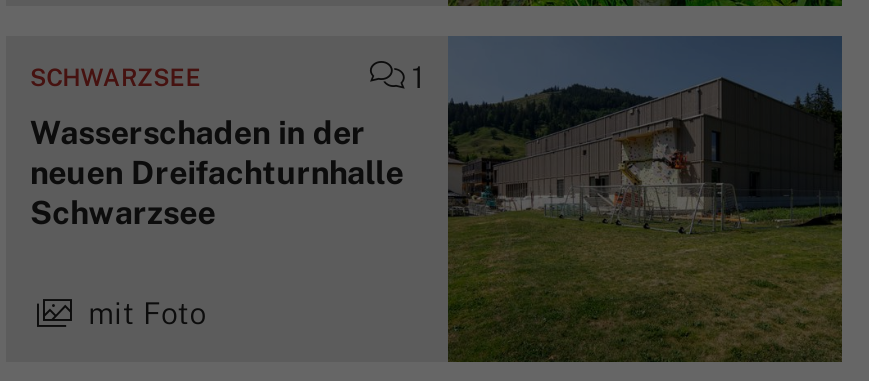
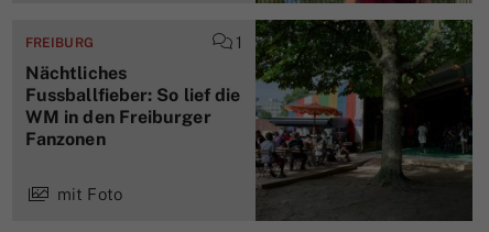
- [image]
- Wasserschaden in der
- neuen Dreifachturnhalle
- Schwarzsee
+ [image]
+ Nächtliches
+ Fussballfieber: So lief die
+ WM in den Freiburger
+ Fanzonen

- SCHWARZSEE
+ FREIBURG
